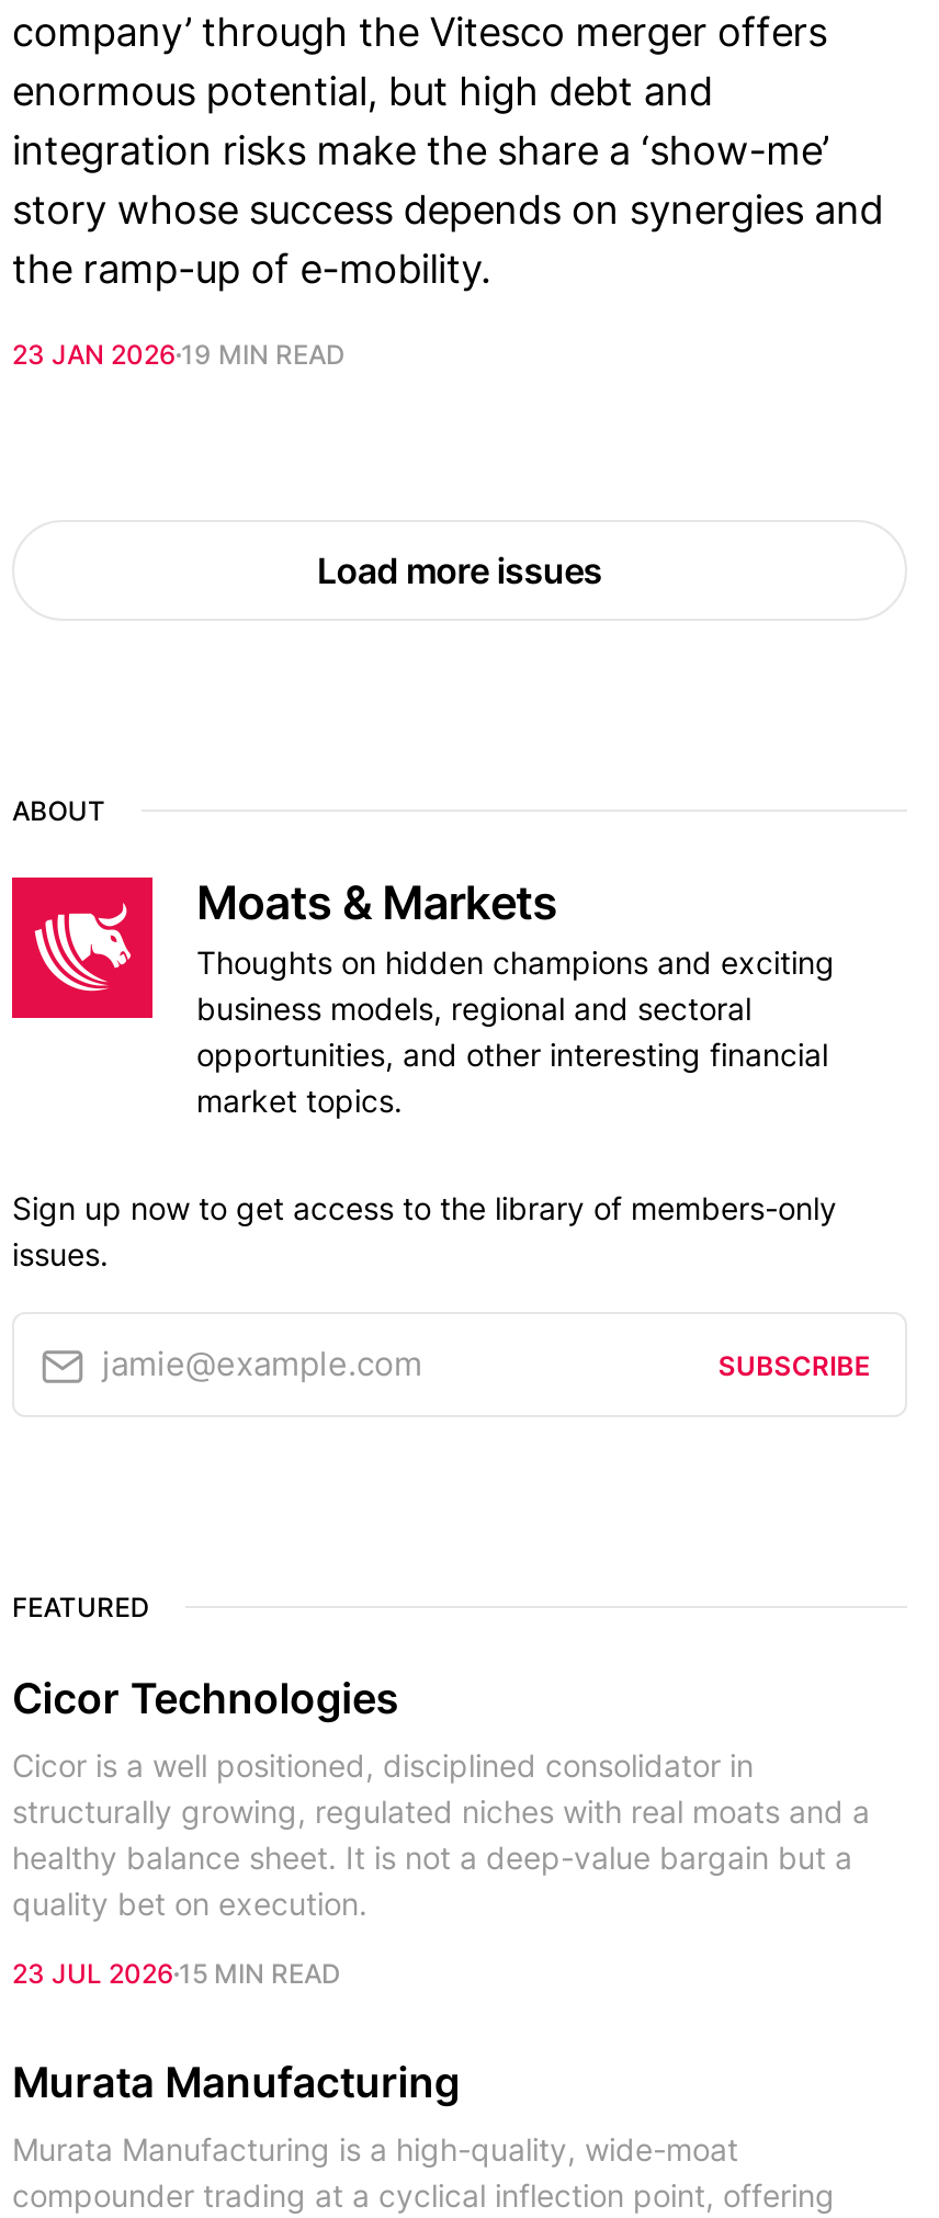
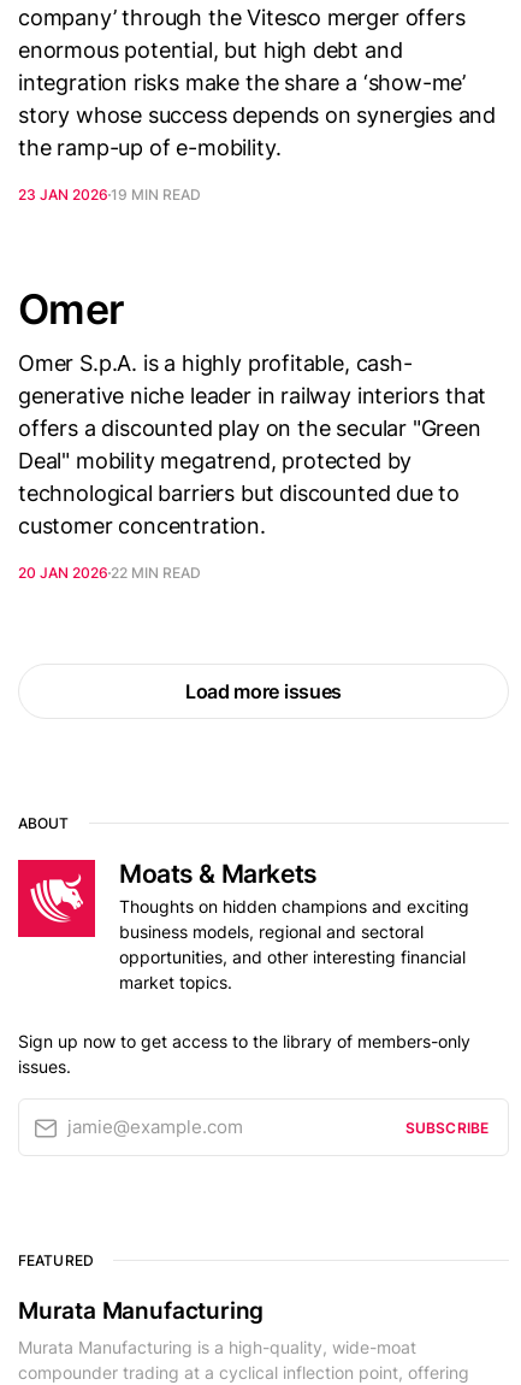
+ Omer
+ Omer S.p.A. is a highly profitable, cash-
+ generative niche leader in railway interiors that
+ offers a discounted play on the secular "Green
+ Deal" mobility megatrend, protected by
+ technological barriers but discounted due to
+ customer concentration.
+ 20 JAN 2026 22 MIN READ

moved down: [image] | Load more issues | ABOUT | ... | SUBSCRIBE | FEATURED

- Cicor Technologies
- Cicor is a well positioned, disciplined consolidator in
- structurally growing, regulated niches with real moats and a
- healthy balance sheet. It is not a deep-value bargain but a
- quality bet on execution.
- 23 JUL 2026 15 MIN READ
